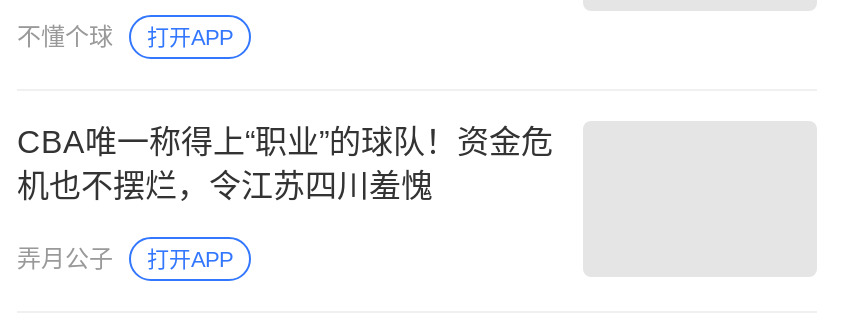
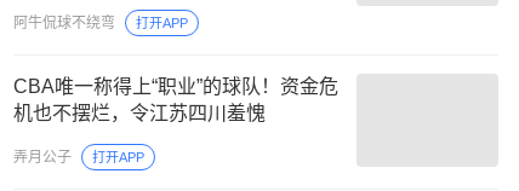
- 不懂个球
+ 阿牛侃球不绕弯
